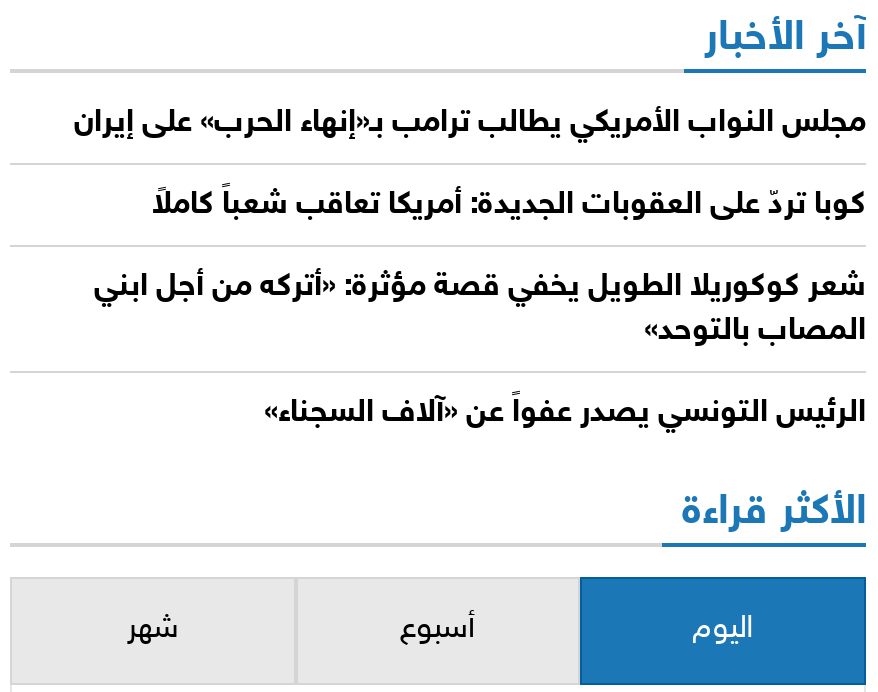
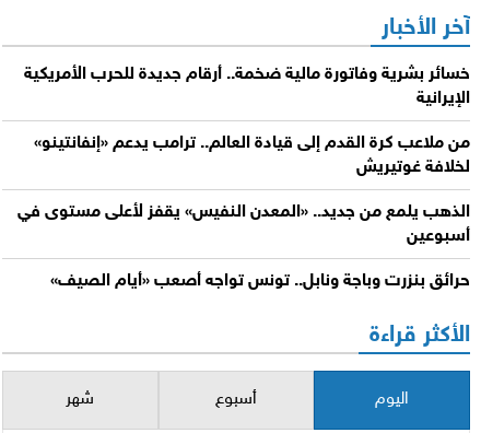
- مجلس النواب الأمريكي يطالب ترامب بـ«إنهاء الحرب» على إيران
+ خسائر بشرية وفاتورة مالية ضخمة.. أرقام جديدة للحرب الأمريكية
+ الإيرانية

- كوبا تردّ على العقوبات الجديدة: أمريكا تعاقب شعباً كاملاً
+ من ملاعب كرة القدم إلى قيادة العالم.. ترامب يدعم «إنفانتينو»
+ لخلافة غوتيريش

- شعر كوكوريلا الطويل يخفي قصة مؤثرة: «أتركه من أجل ابني
- المصاب بالتوحد»
+ الذهب يلمع من جديد.. «المعدن النفيس» يقفز لأعلى مستوى في
+ أسبوعين

- الرئيس التونسي يصدر عفواً عن «آلاف السجناء»
+ حرائق بنزرت وباجة ونابل.. تونس تواجه أصعب «أيام الصيف»
